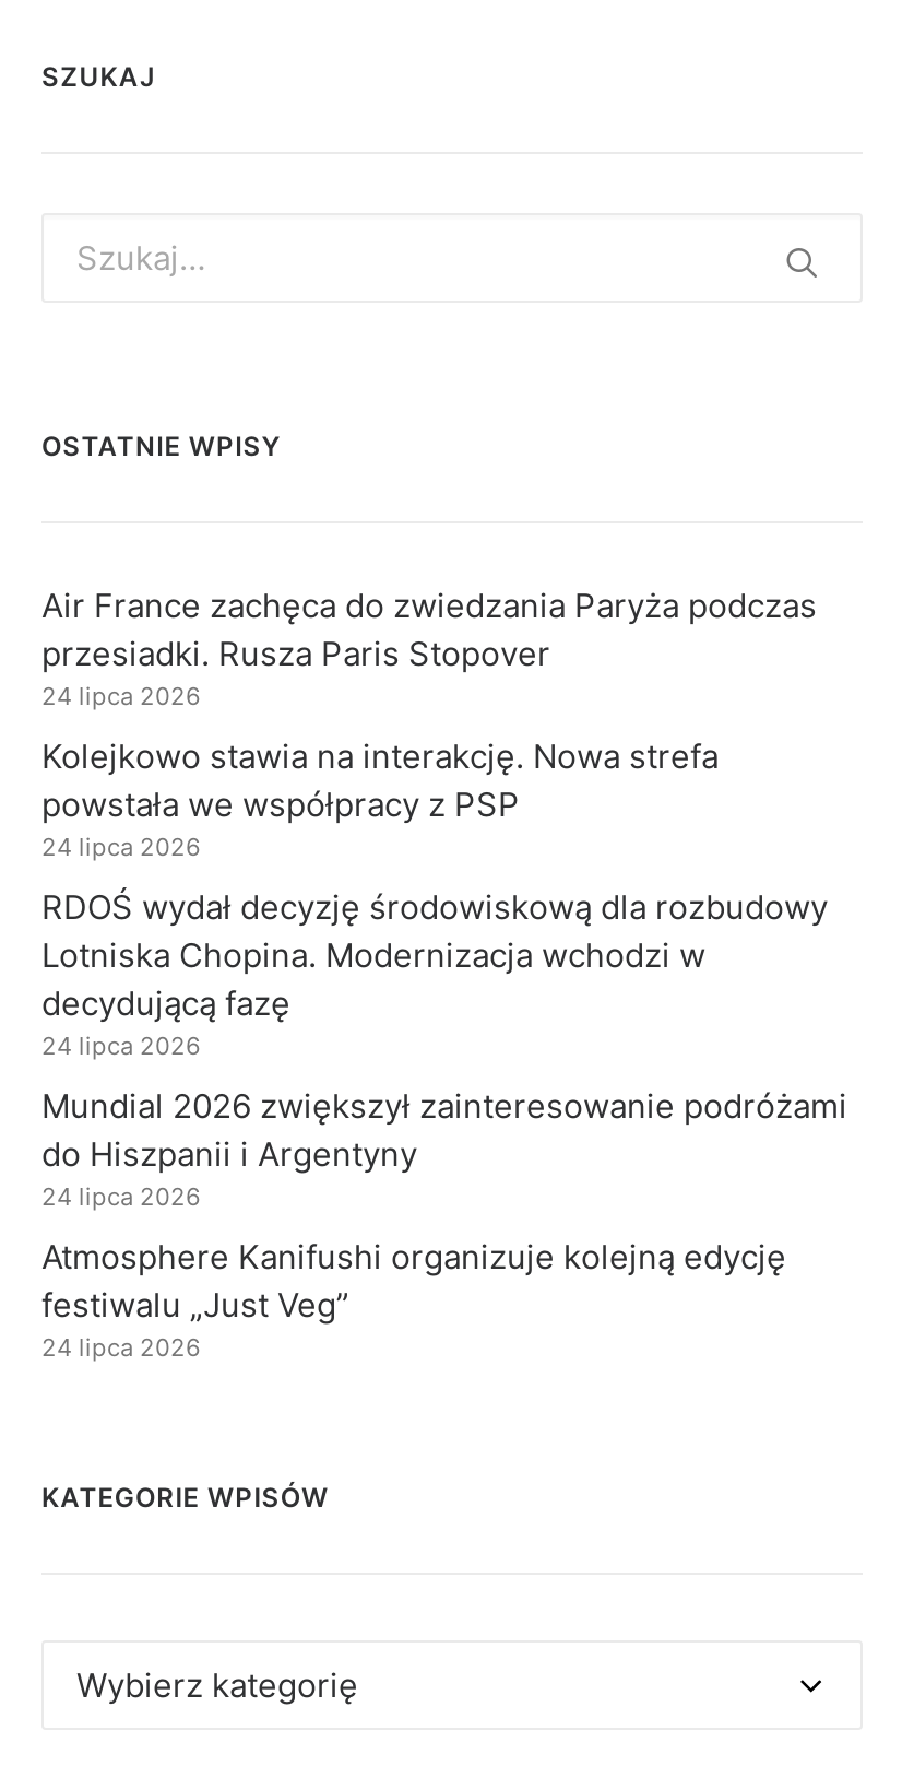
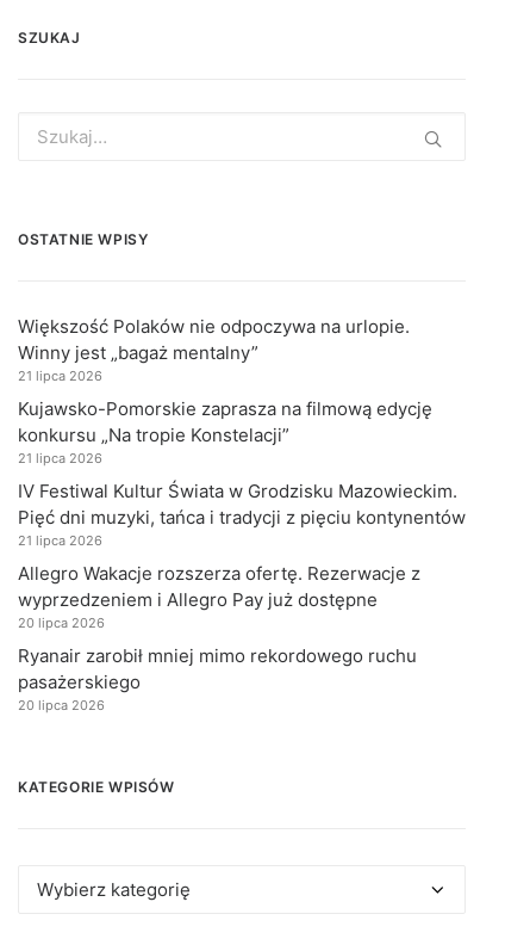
- Air France zachęca do zwiedzania Paryża podczas
- przesiadki. Rusza Paris Stopover
- 24 lipca 2026
+ Większość Polaków nie odpoczywa na urlopie.
+ Winny jest „bagaż mentalny”
+ 21 lipca 2026

- Kolejkowo stawia na interakcję. Nowa strefa
- powstała we współpracy z PSP
- 24 lipca 2026
+ Kujawsko-Pomorskie zaprasza na filmową edycję
+ konkursu „Na tropie Konstelacji”
+ 21 lipca 2026

- RDOŚ wydał decyzję środowiskową dla rozbudowy
- Lotniska Chopina. Modernizacja wchodzi w
- decydującą fazę
- 24 lipca 2026
+ IV Festiwal Kultur Świata w Grodzisku Mazowieckim.
+ Pięć dni muzyki, tańca i tradycji z pięciu kontynentów
+ 21 lipca 2026

- Mundial 2026 zwiększył zainteresowanie podróżami
- do Hiszpanii i Argentyny
- 24 lipca 2026
+ Allegro Wakacje rozszerza ofertę. Rezerwacje z
+ wyprzedzeniem i Allegro Pay już dostępne
+ 20 lipca 2026

- Atmosphere Kanifushi organizuje kolejną edycję
- festiwalu „Just Veg”
- 24 lipca 2026
+ Ryanair zarobił mniej mimo rekordowego ruchu
+ pasażerskiego
+ 20 lipca 2026
